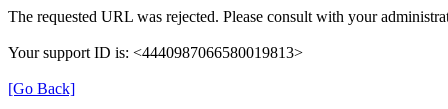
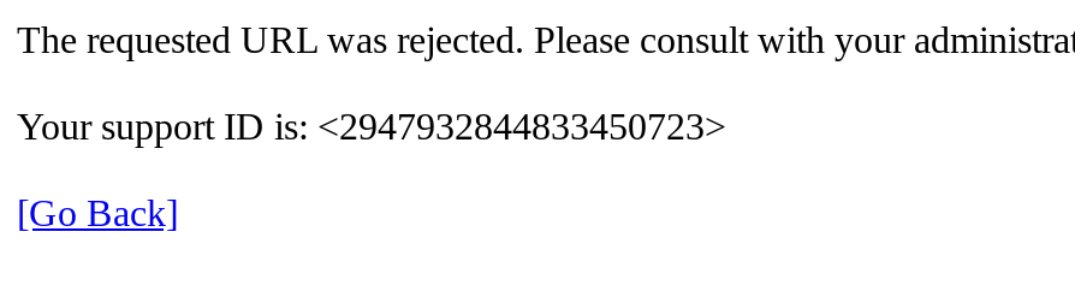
- Your support ID is: <4440987066580019813>
+ Your support ID is: <2947932844833450723>
